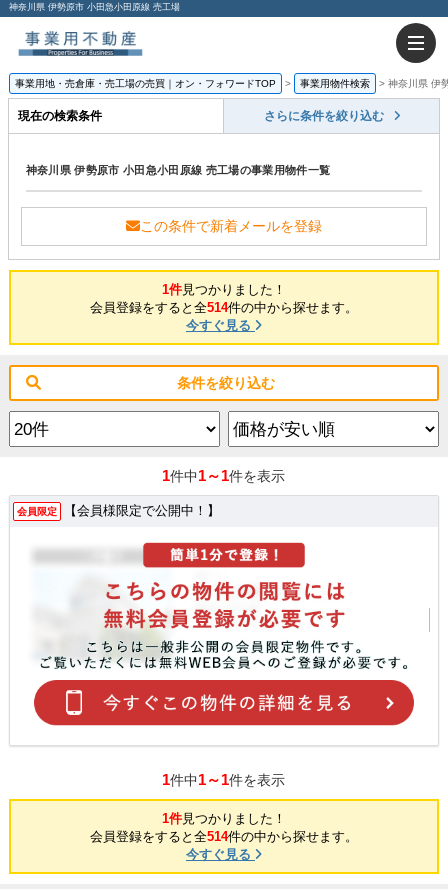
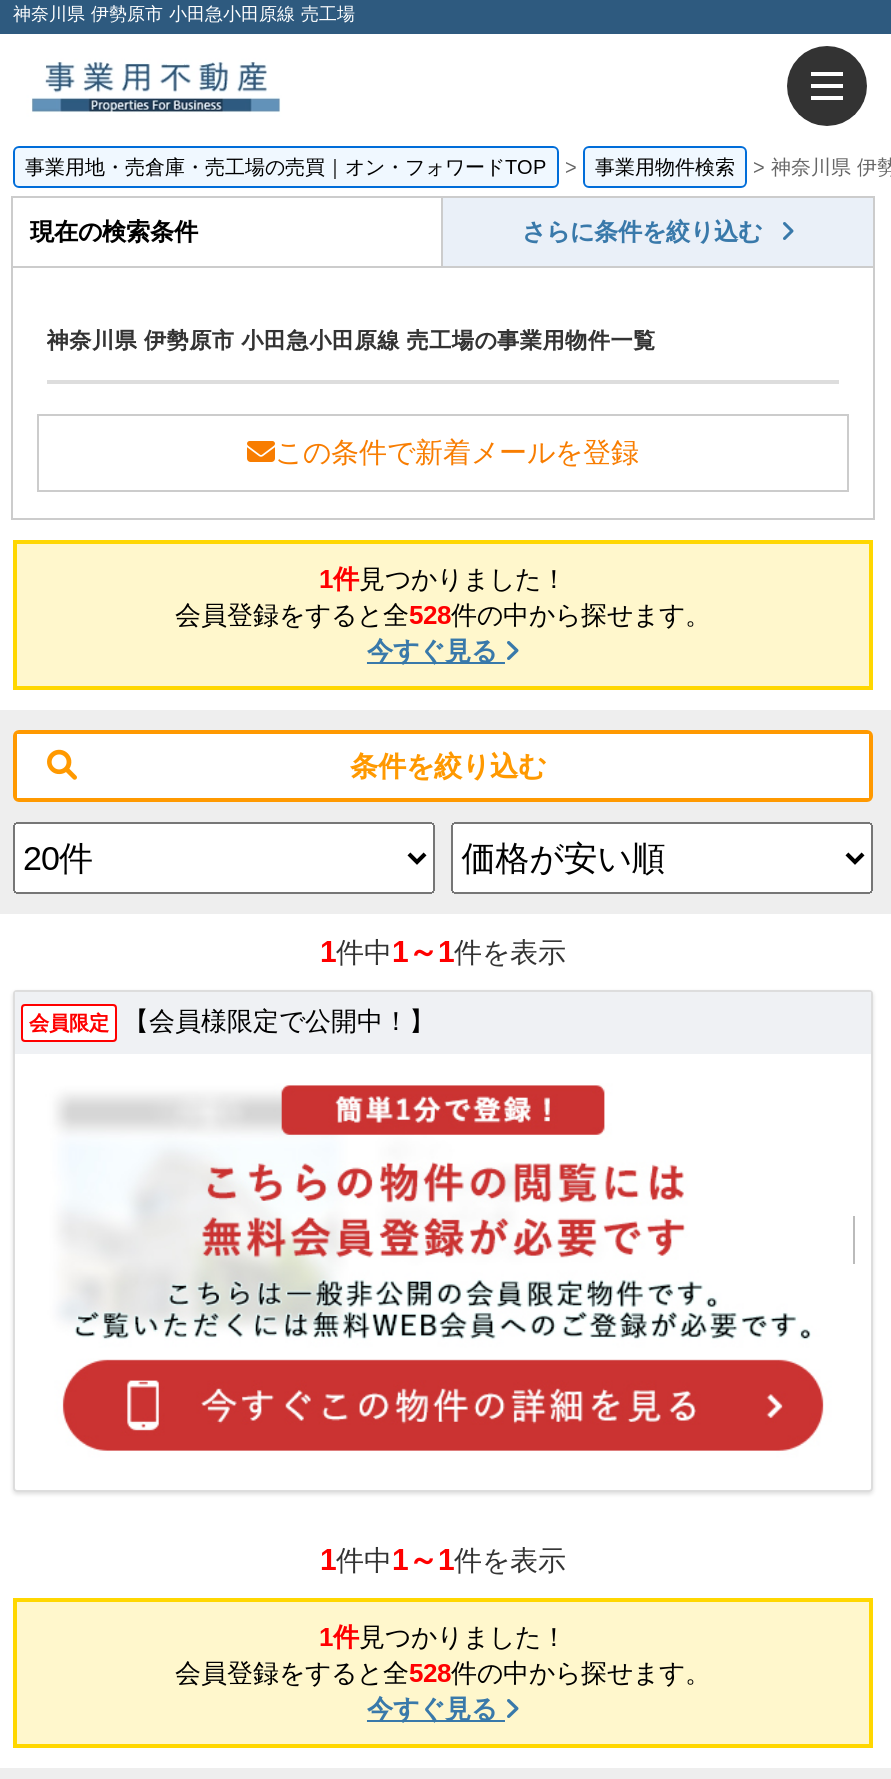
- 会員登録をすると全514件の中から探せます。
+ 会員登録をすると全528件の中から探せます。

- 会員登録をすると全514件の中から探せます。
+ 会員登録をすると全528件の中から探せます。
